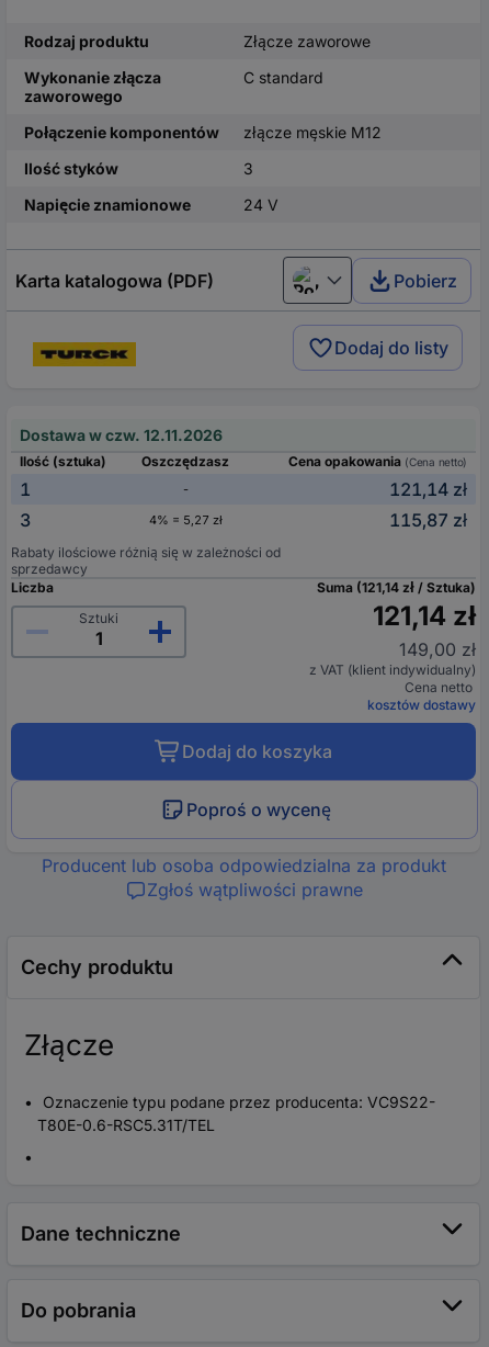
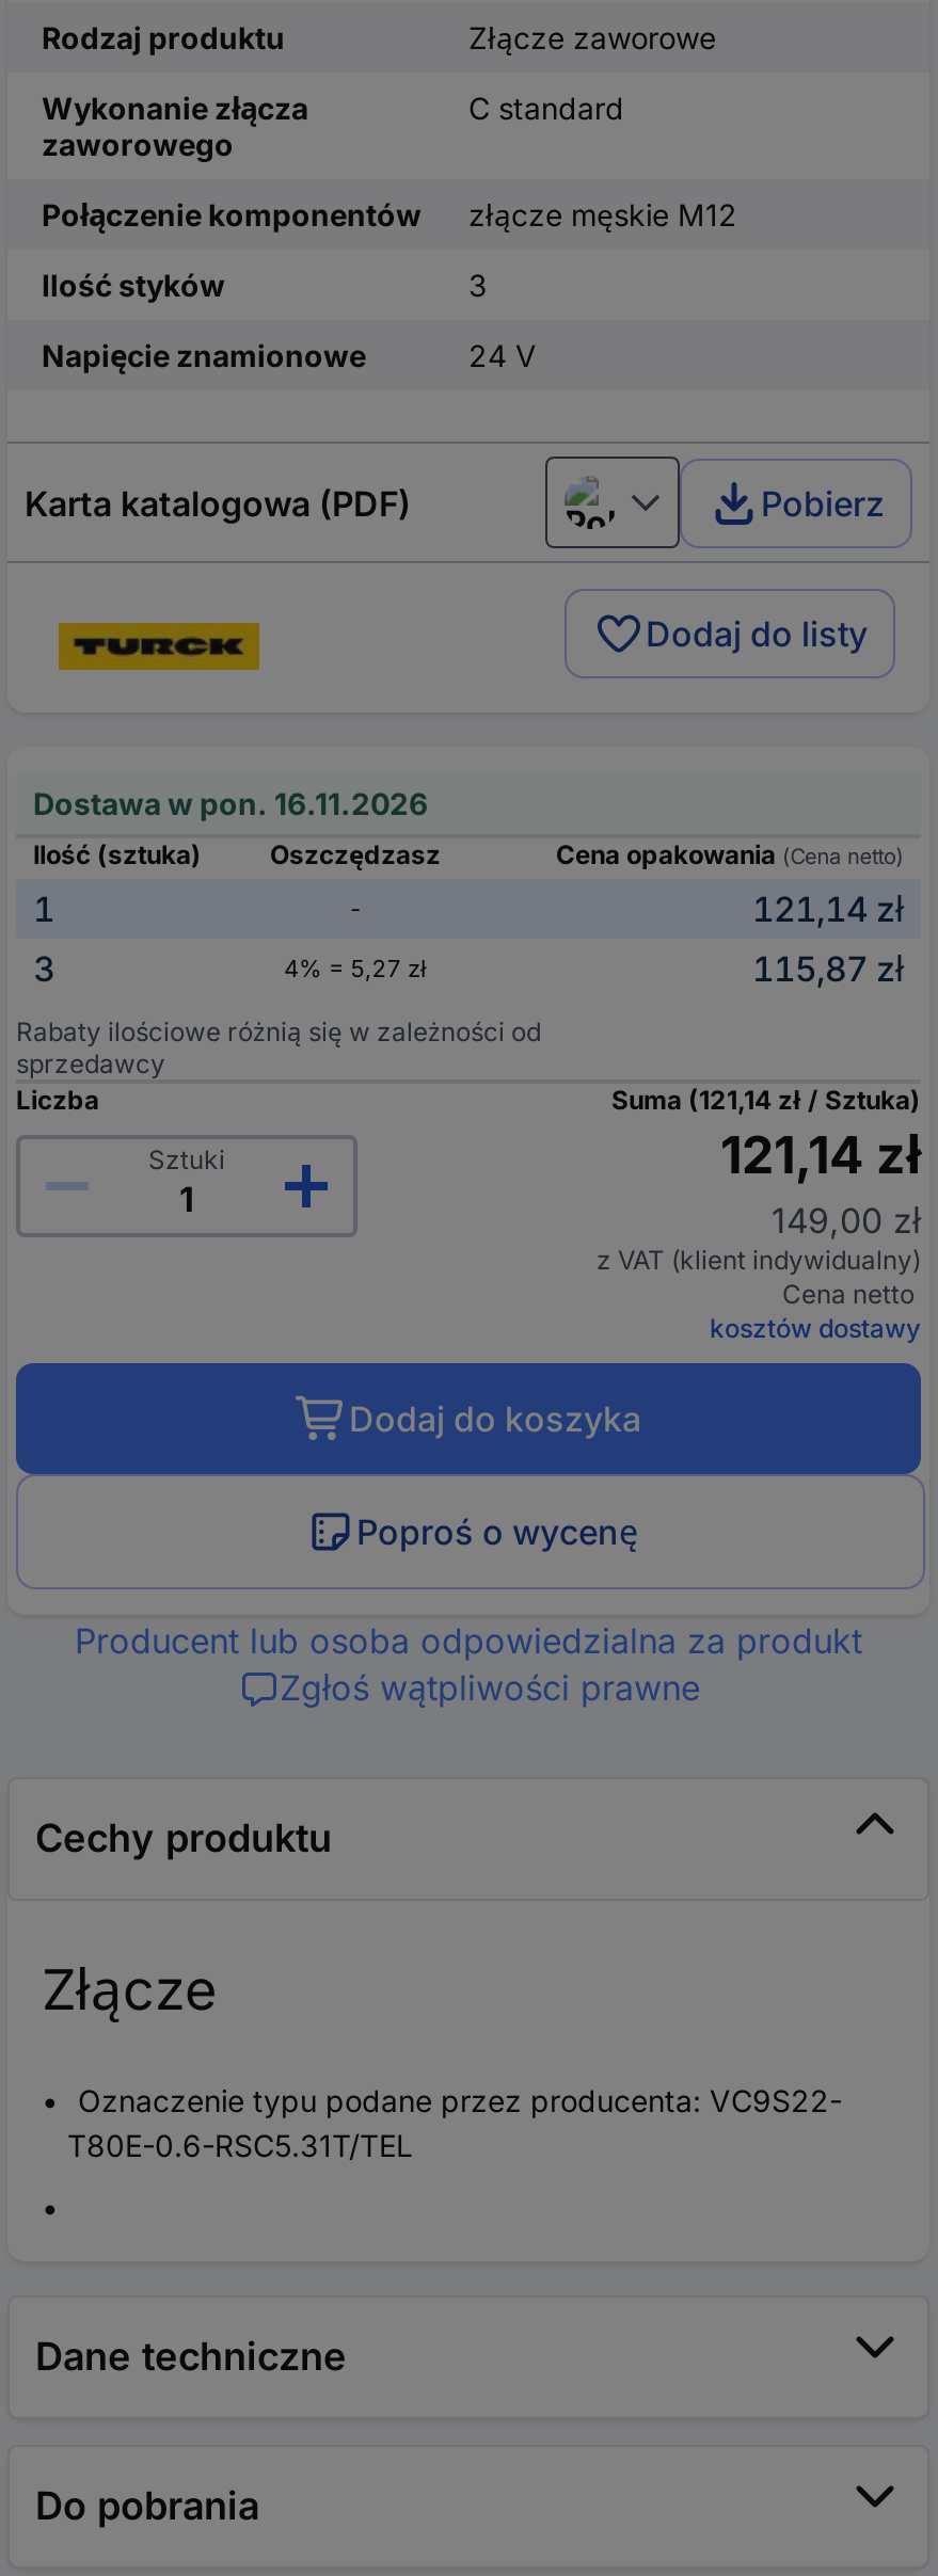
- Dostawa w czw. 12.11.2026
+ Dostawa w pon. 16.11.2026
